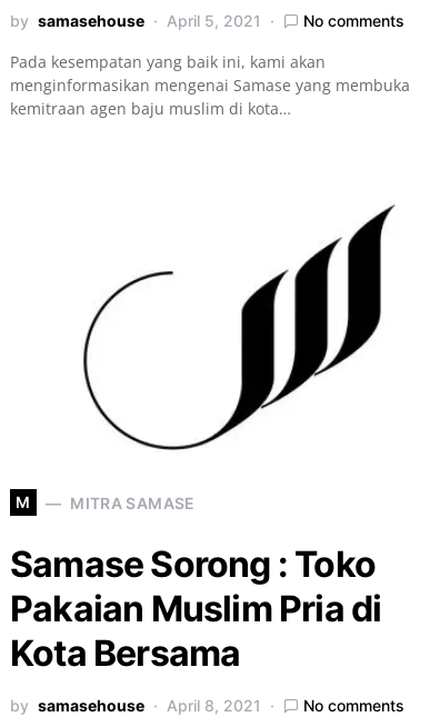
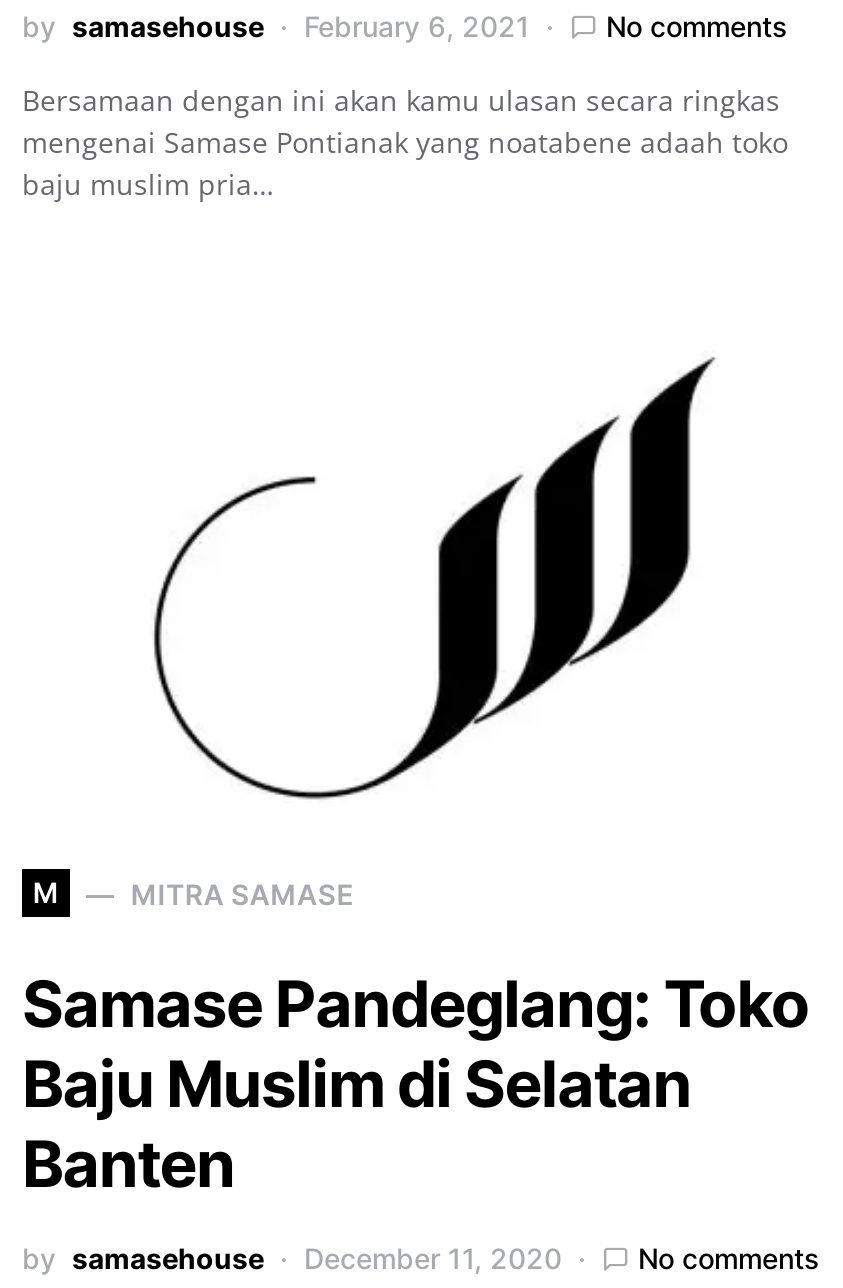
- April 5, 2021
+ February 6, 2021

- Pada kesempatan yang baik ini, kami akan
- menginformasikan mengenai Samase yang membuka
- kemitraan agen baju muslim di kota…
+ Bersamaan dengan ini akan kamu ulasan secara ringkas
+ mengenai Samase Pontianak yang noatabene adaah toko
+ baju muslim pria…

- Samase Sorong : Toko
- Pakaian Muslim Pria di
- Kota Bersama
+ Samase Pandeglang: Toko
+ Baju Muslim di Selatan
+ Banten

- April 8, 2021
+ December 11, 2020
